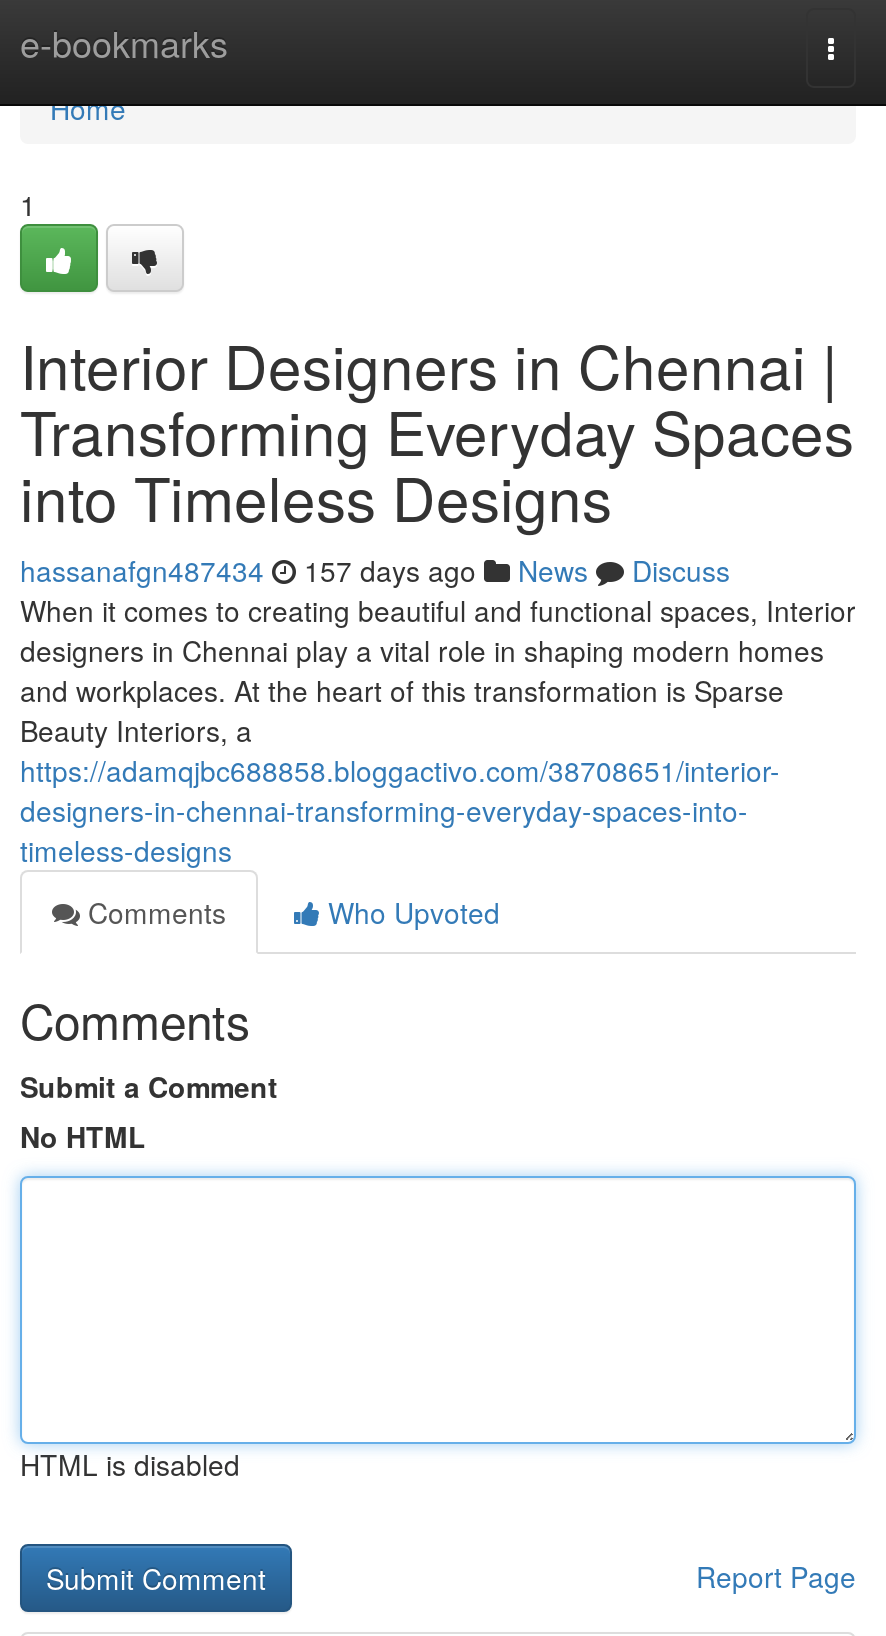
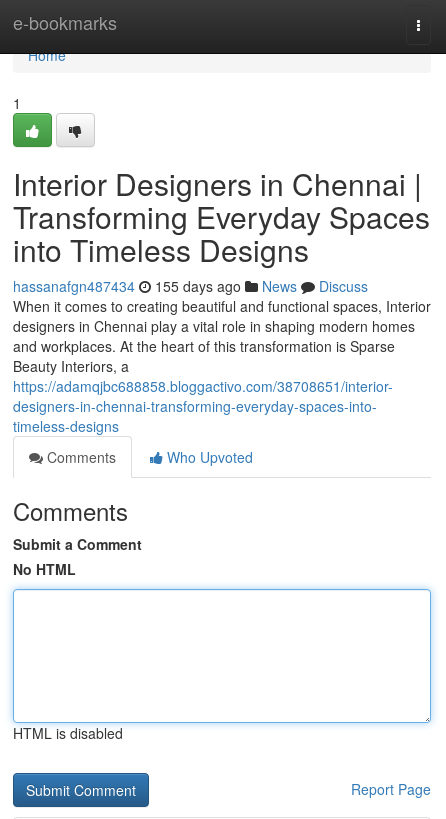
- hassanafgn487434 157 days ago News Discuss
+ hassanafgn487434 155 days ago News Discuss
